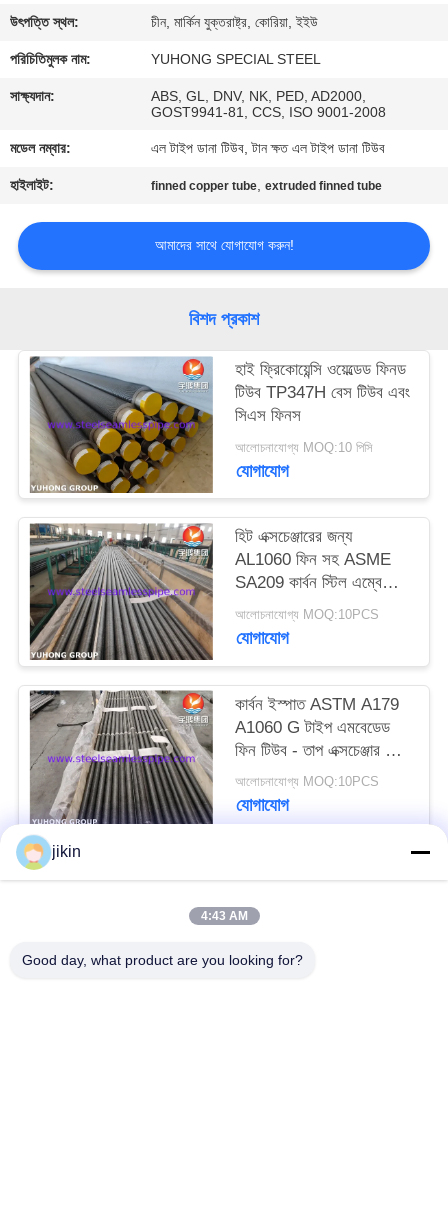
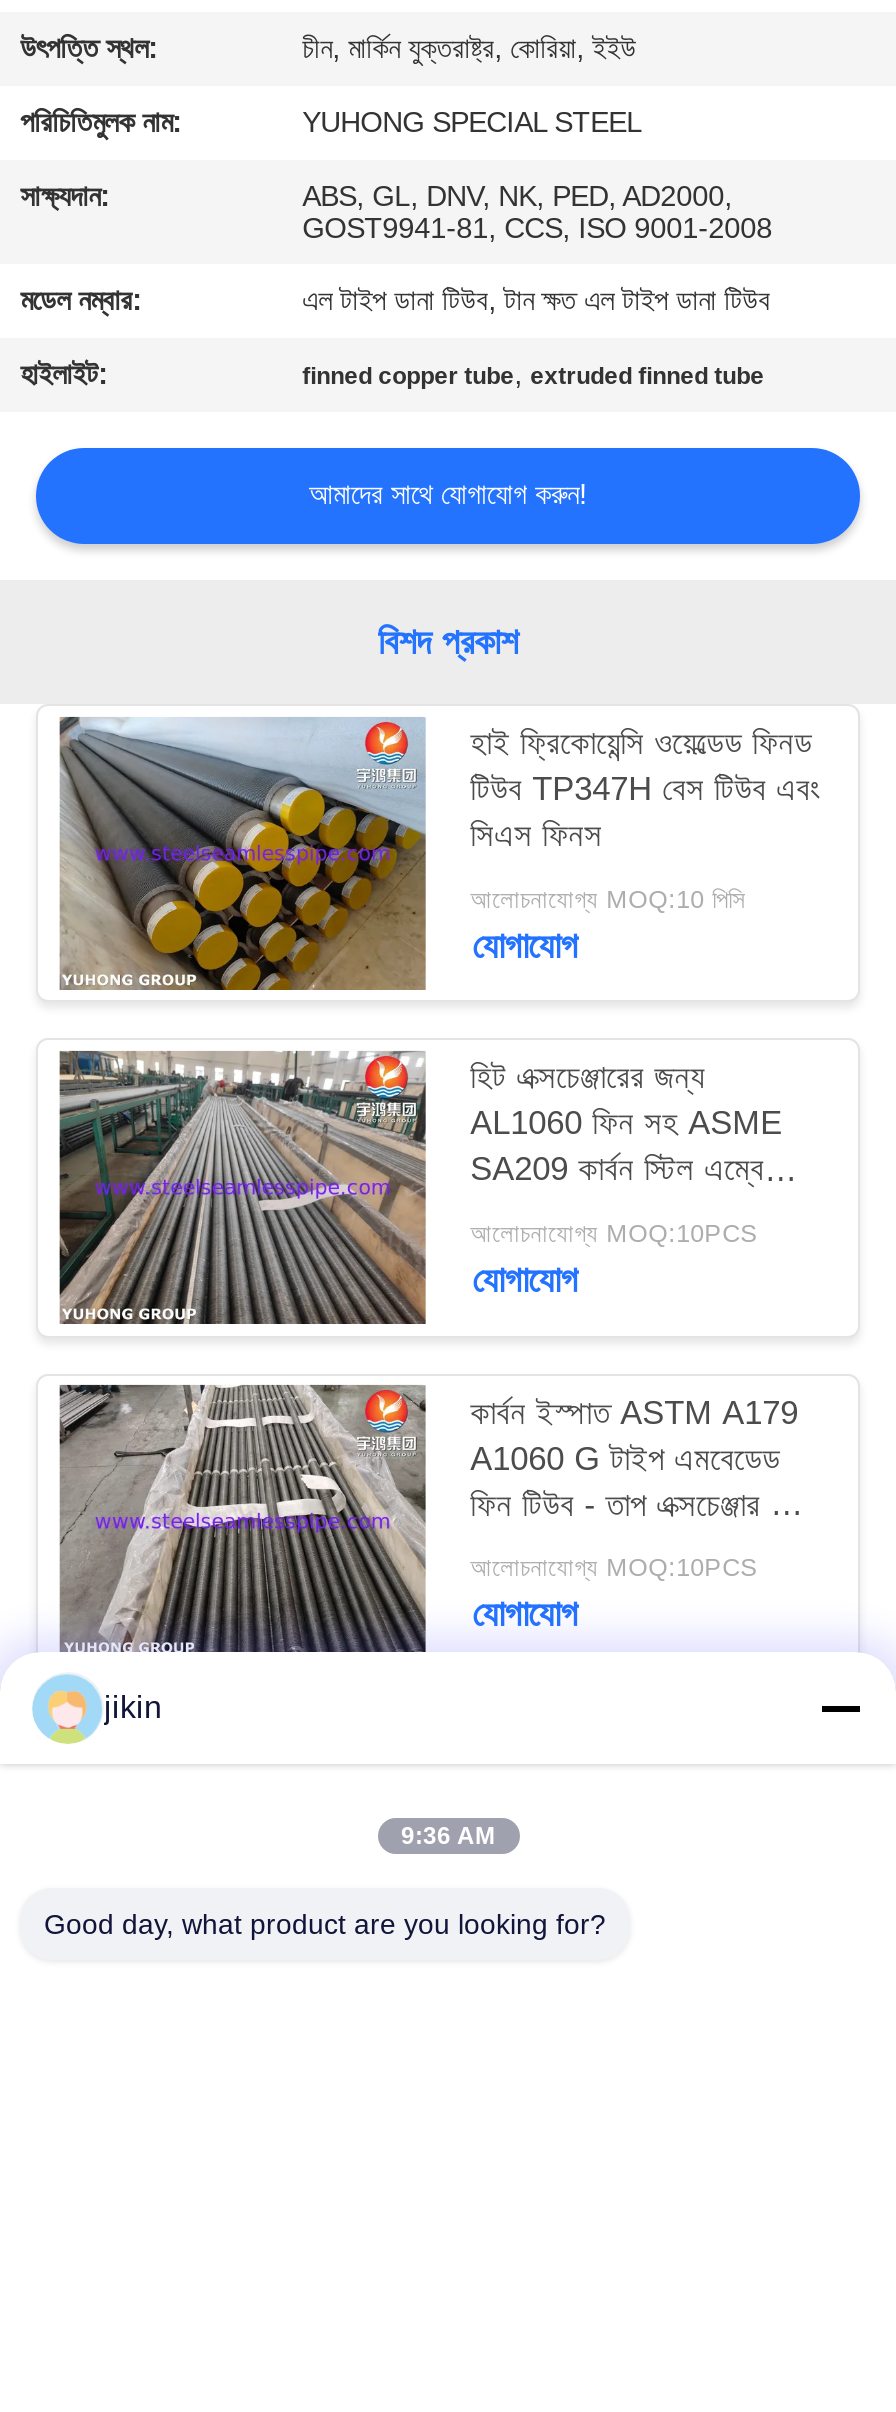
- 4:43 AM
+ 9:36 AM
